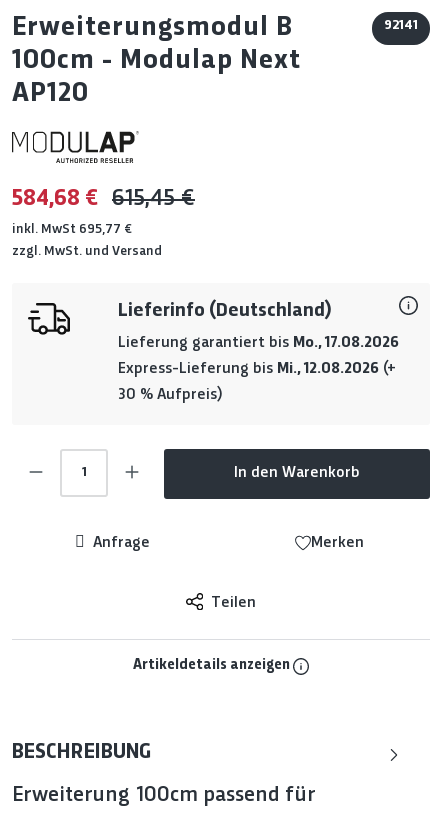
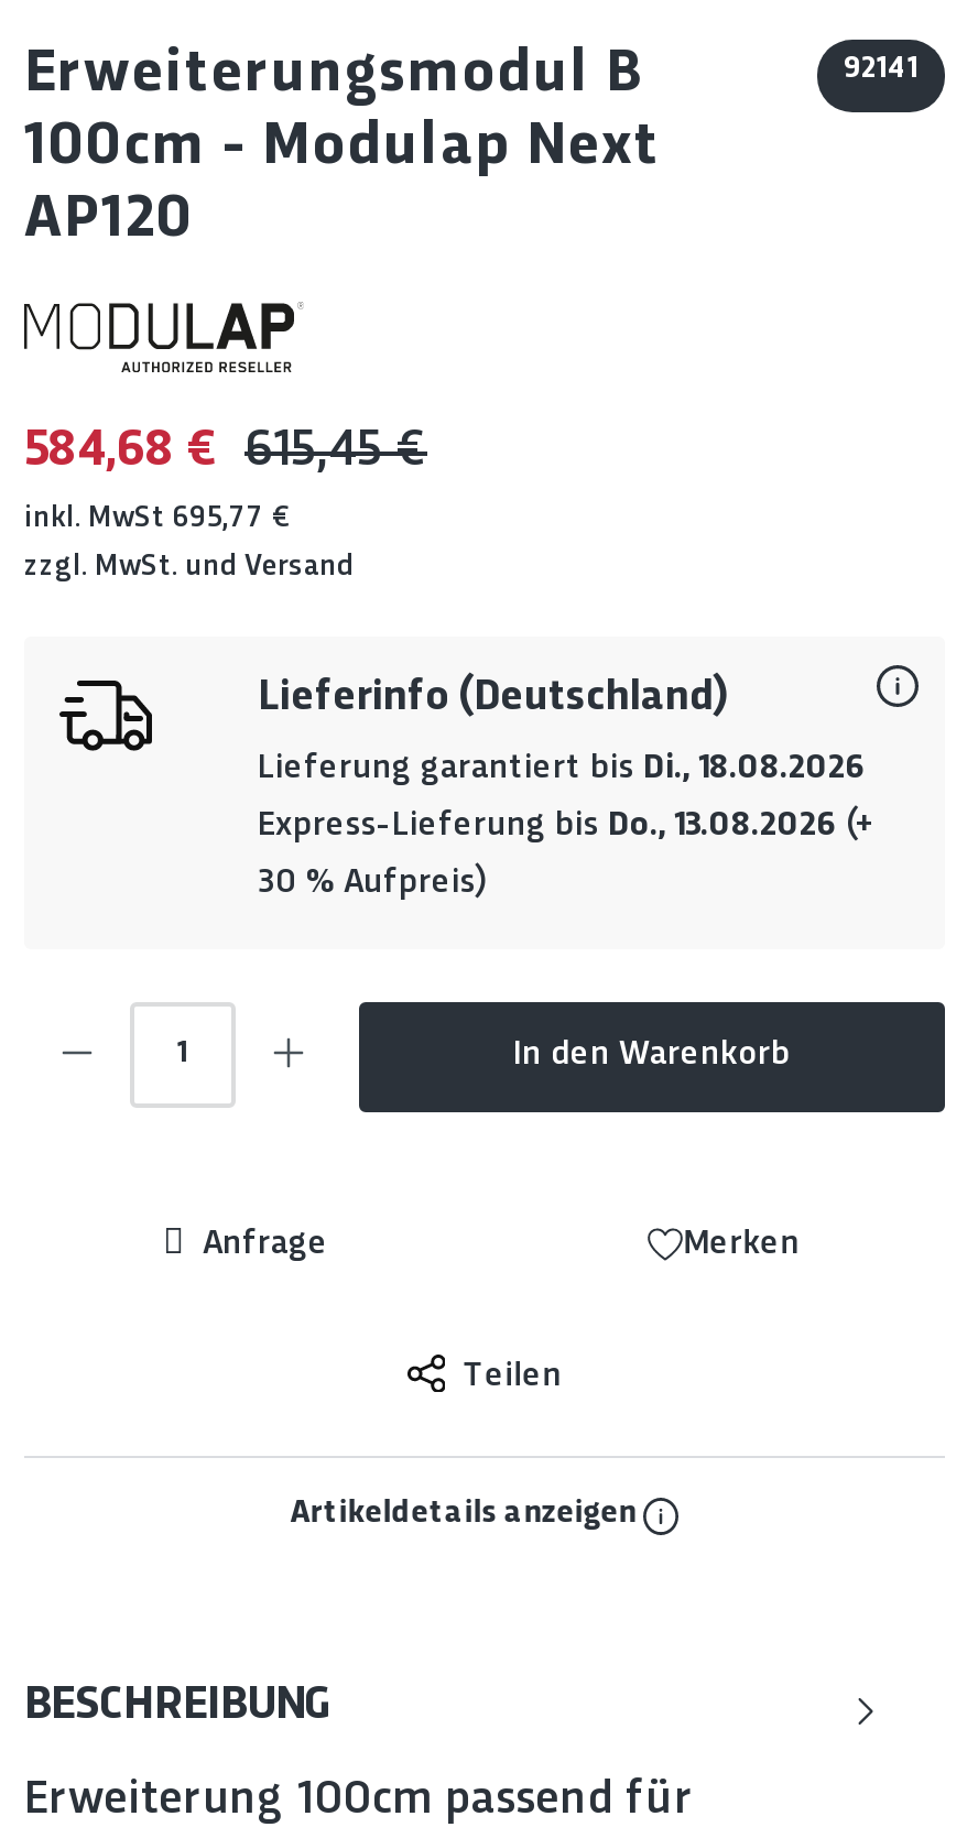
- Lieferung garantiert bis Mo., 17.08.2026
+ Lieferung garantiert bis Di., 18.08.2026

- Express-Lieferung bis Mi., 12.08.2026 (+
+ Express-Lieferung bis Do., 13.08.2026 (+
